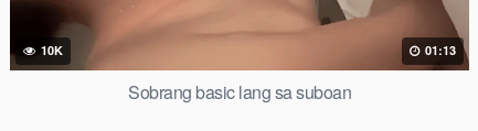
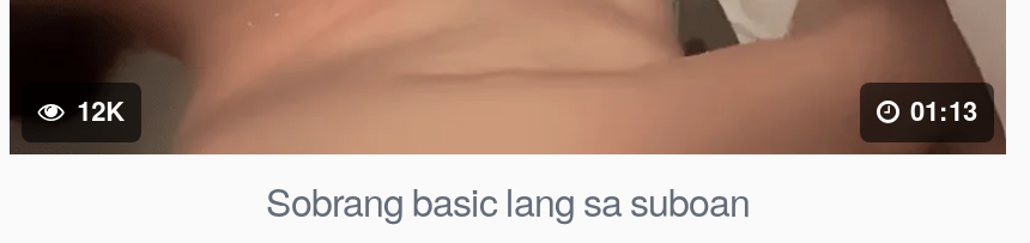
- 10K
+ 12K
